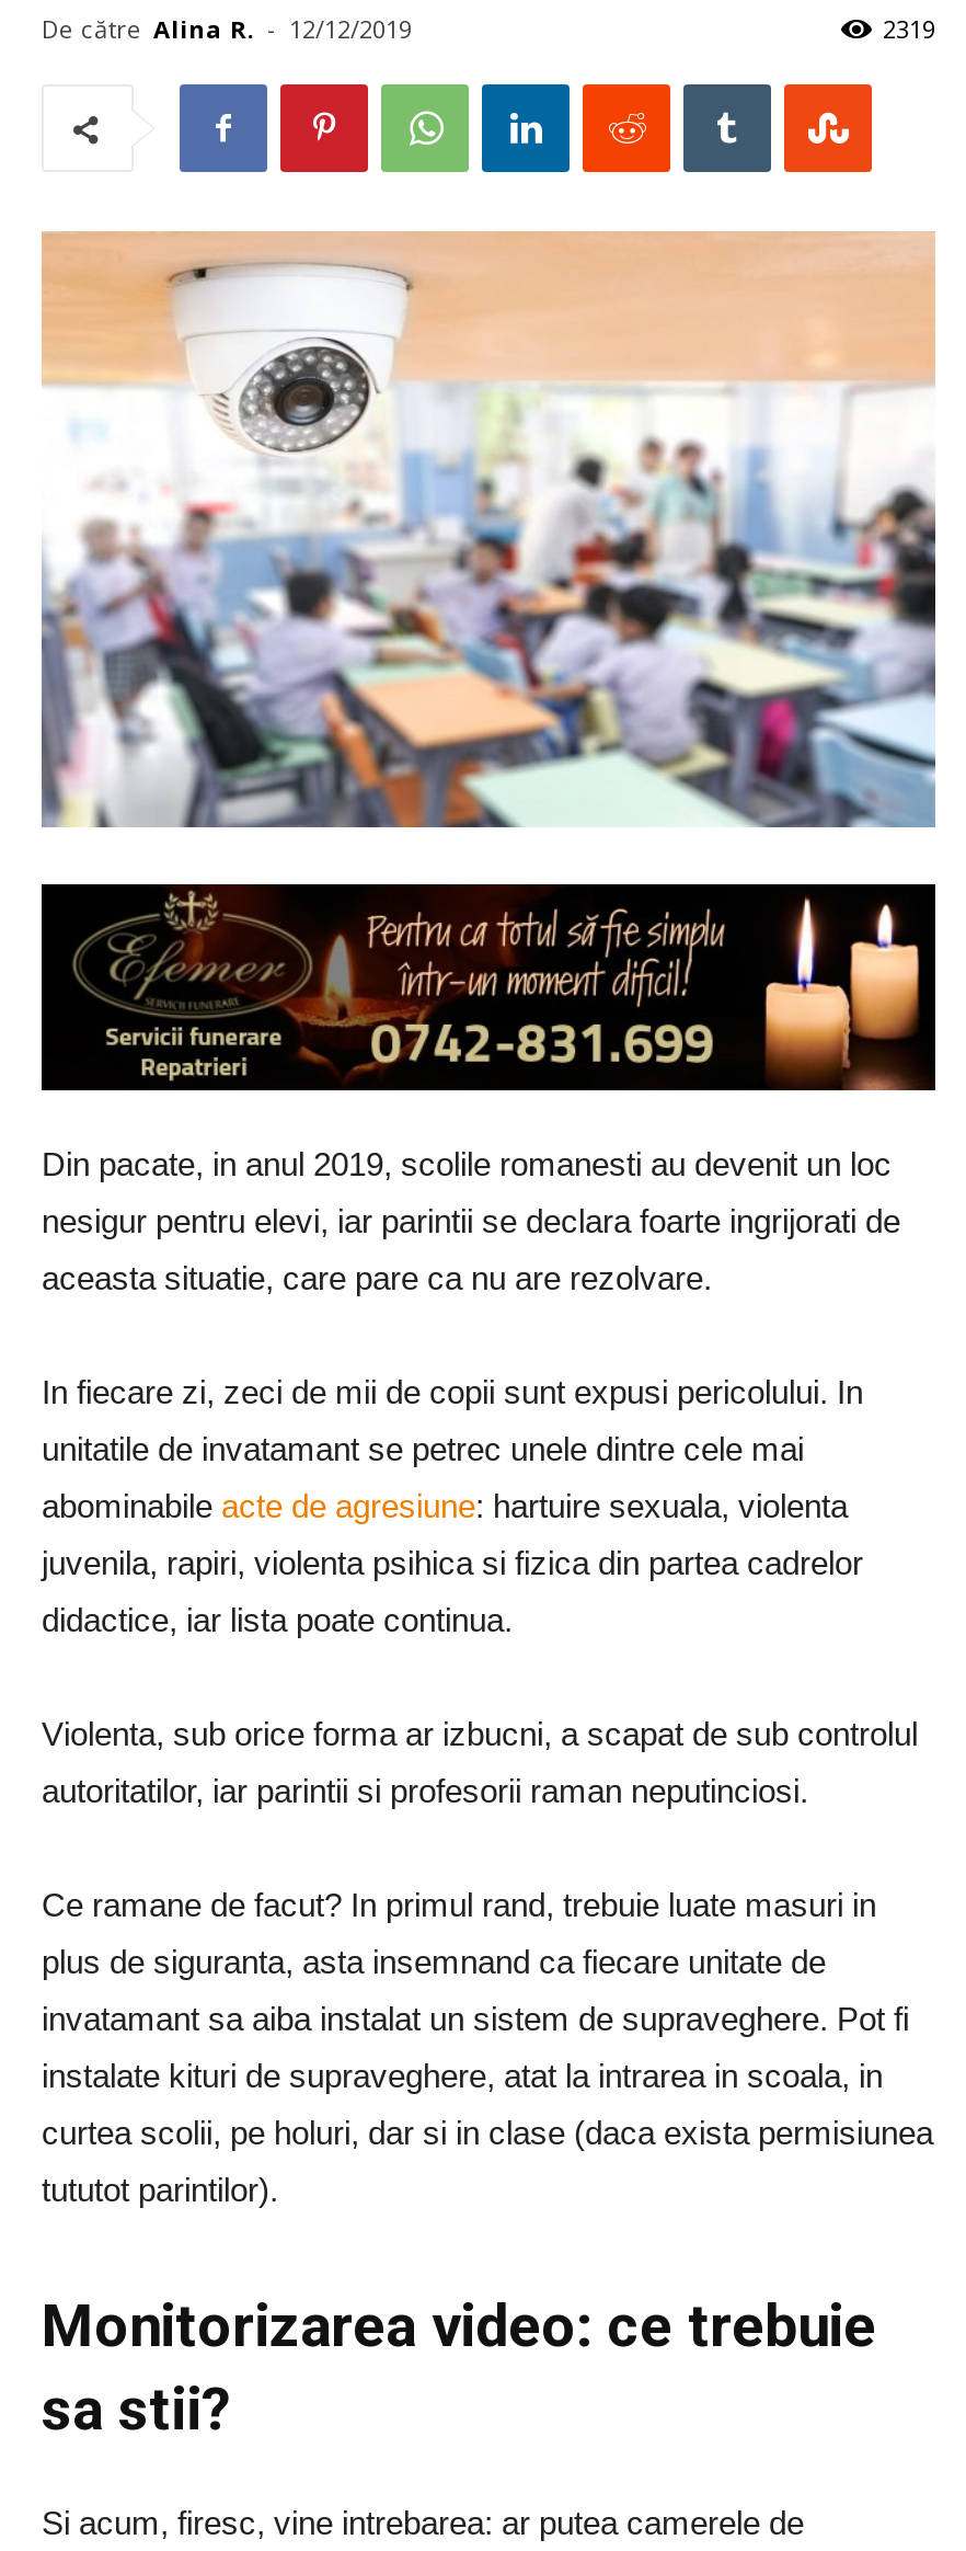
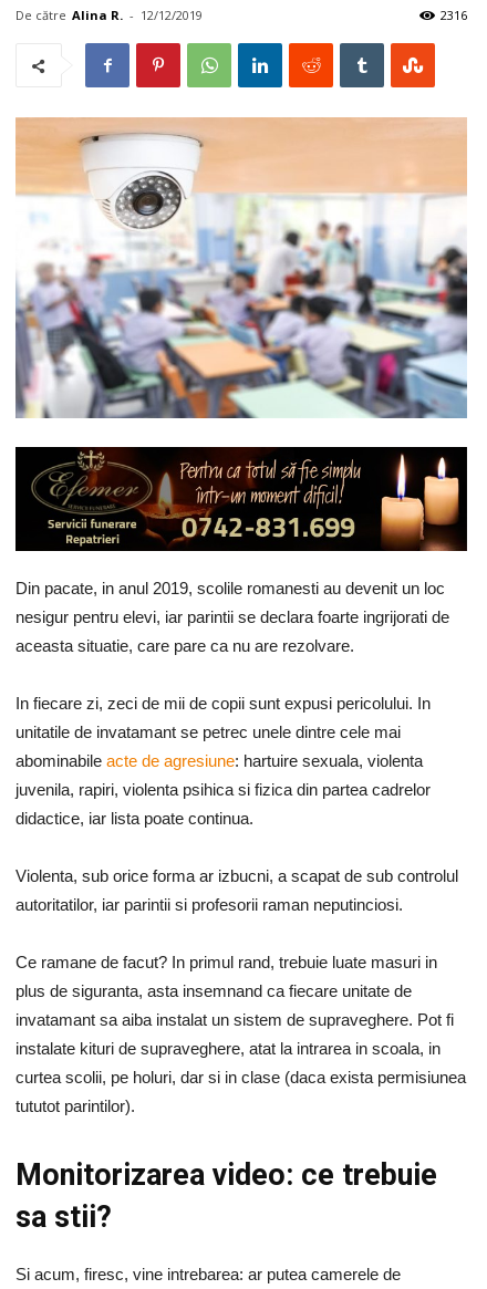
- 2319
+ 2316
